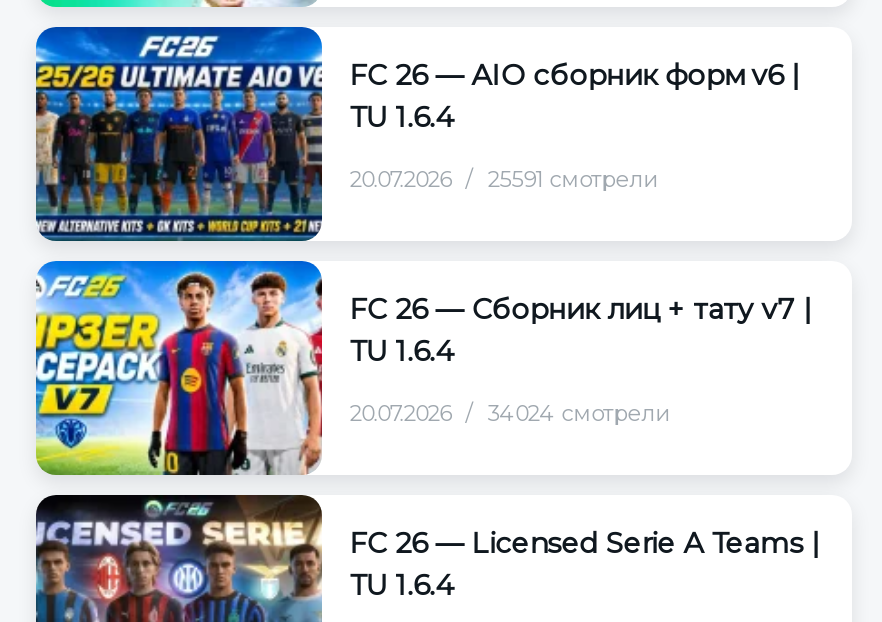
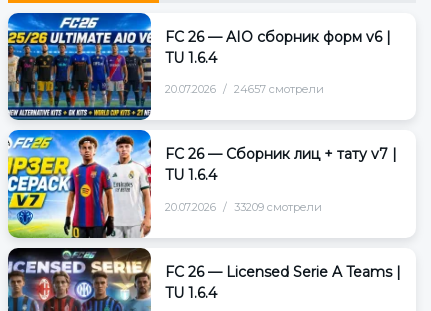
- 20.07.2026 25591 смотрели
+ 20.07.2026 24657 смотрели

- 20.07.2026 34024 смотрели
+ 20.07.2026 33209 смотрели
